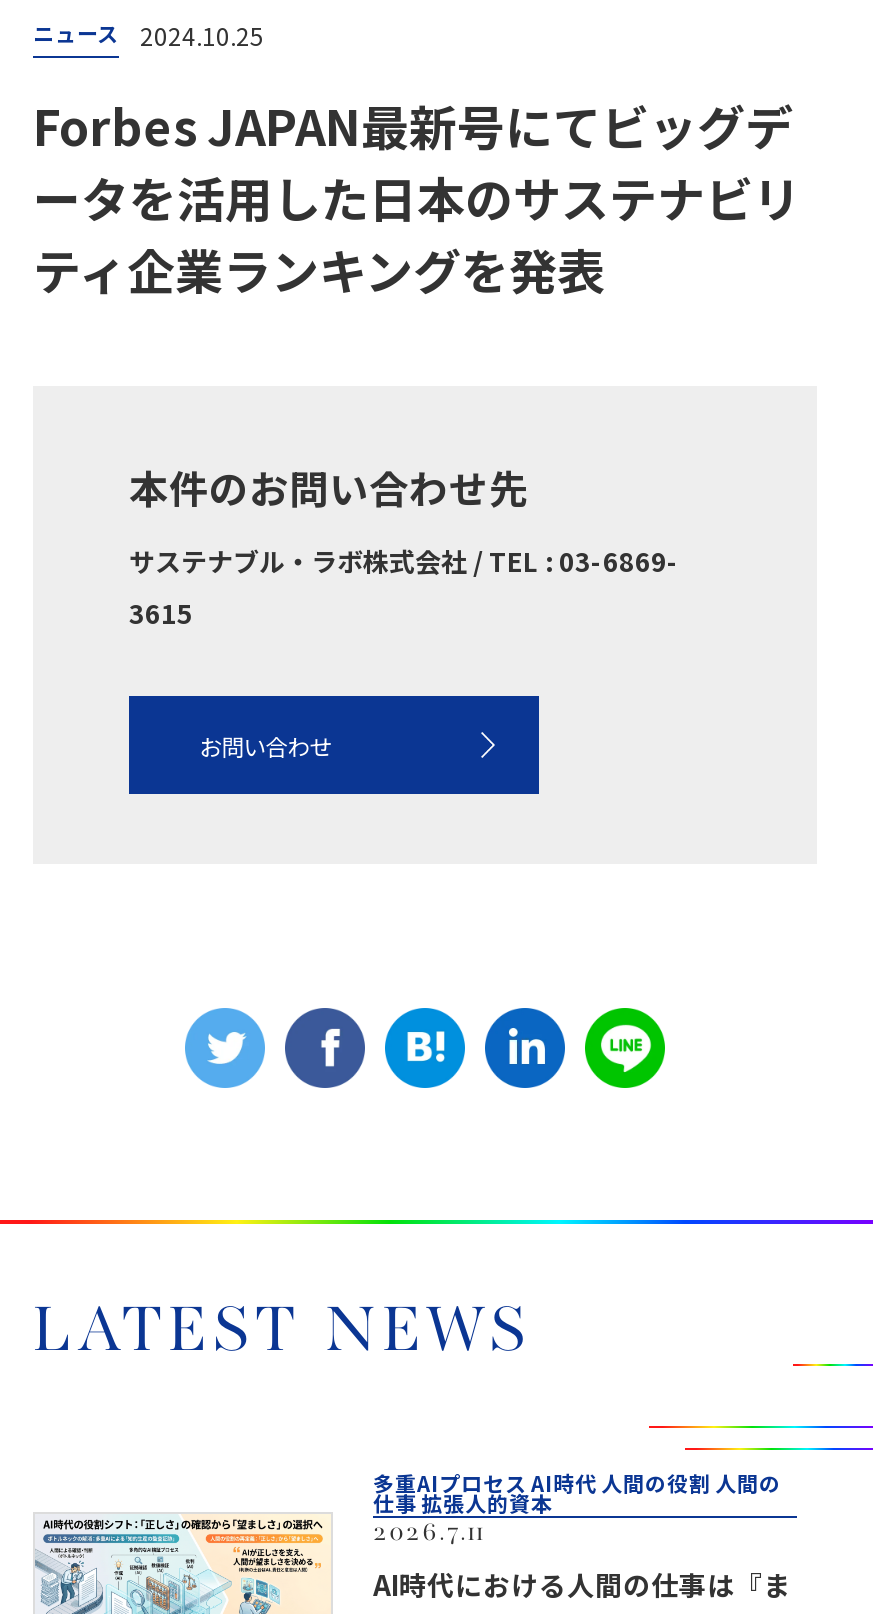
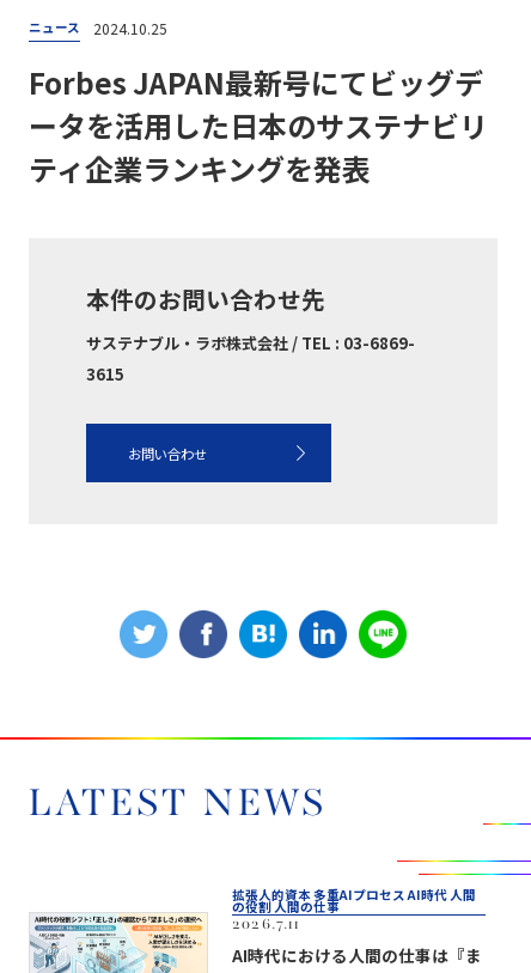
- 多重AIプロセス AI時代 人間の役割 人間の
- 仕事 拡張人的資本
+ 拡張人的資本 多重AIプロセス AI時代 人間
+ の役割 人間の仕事
